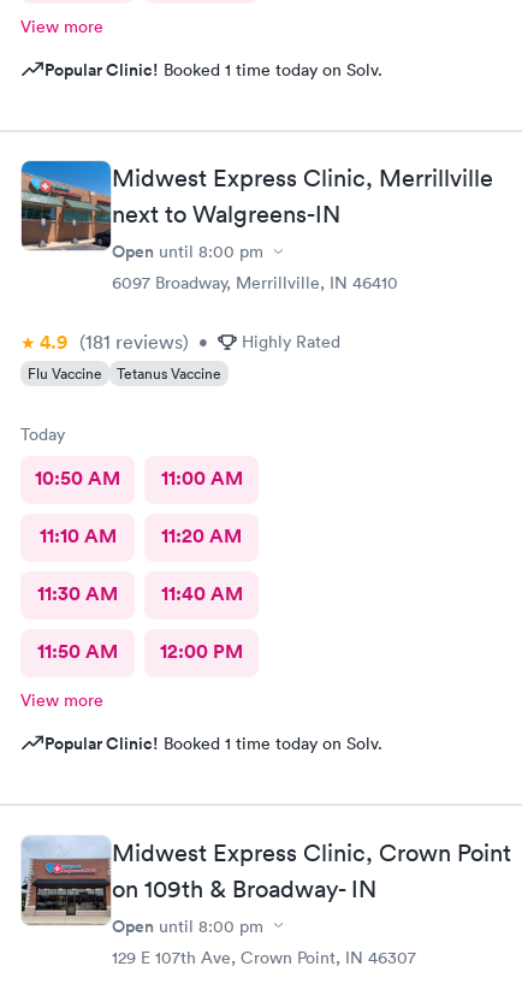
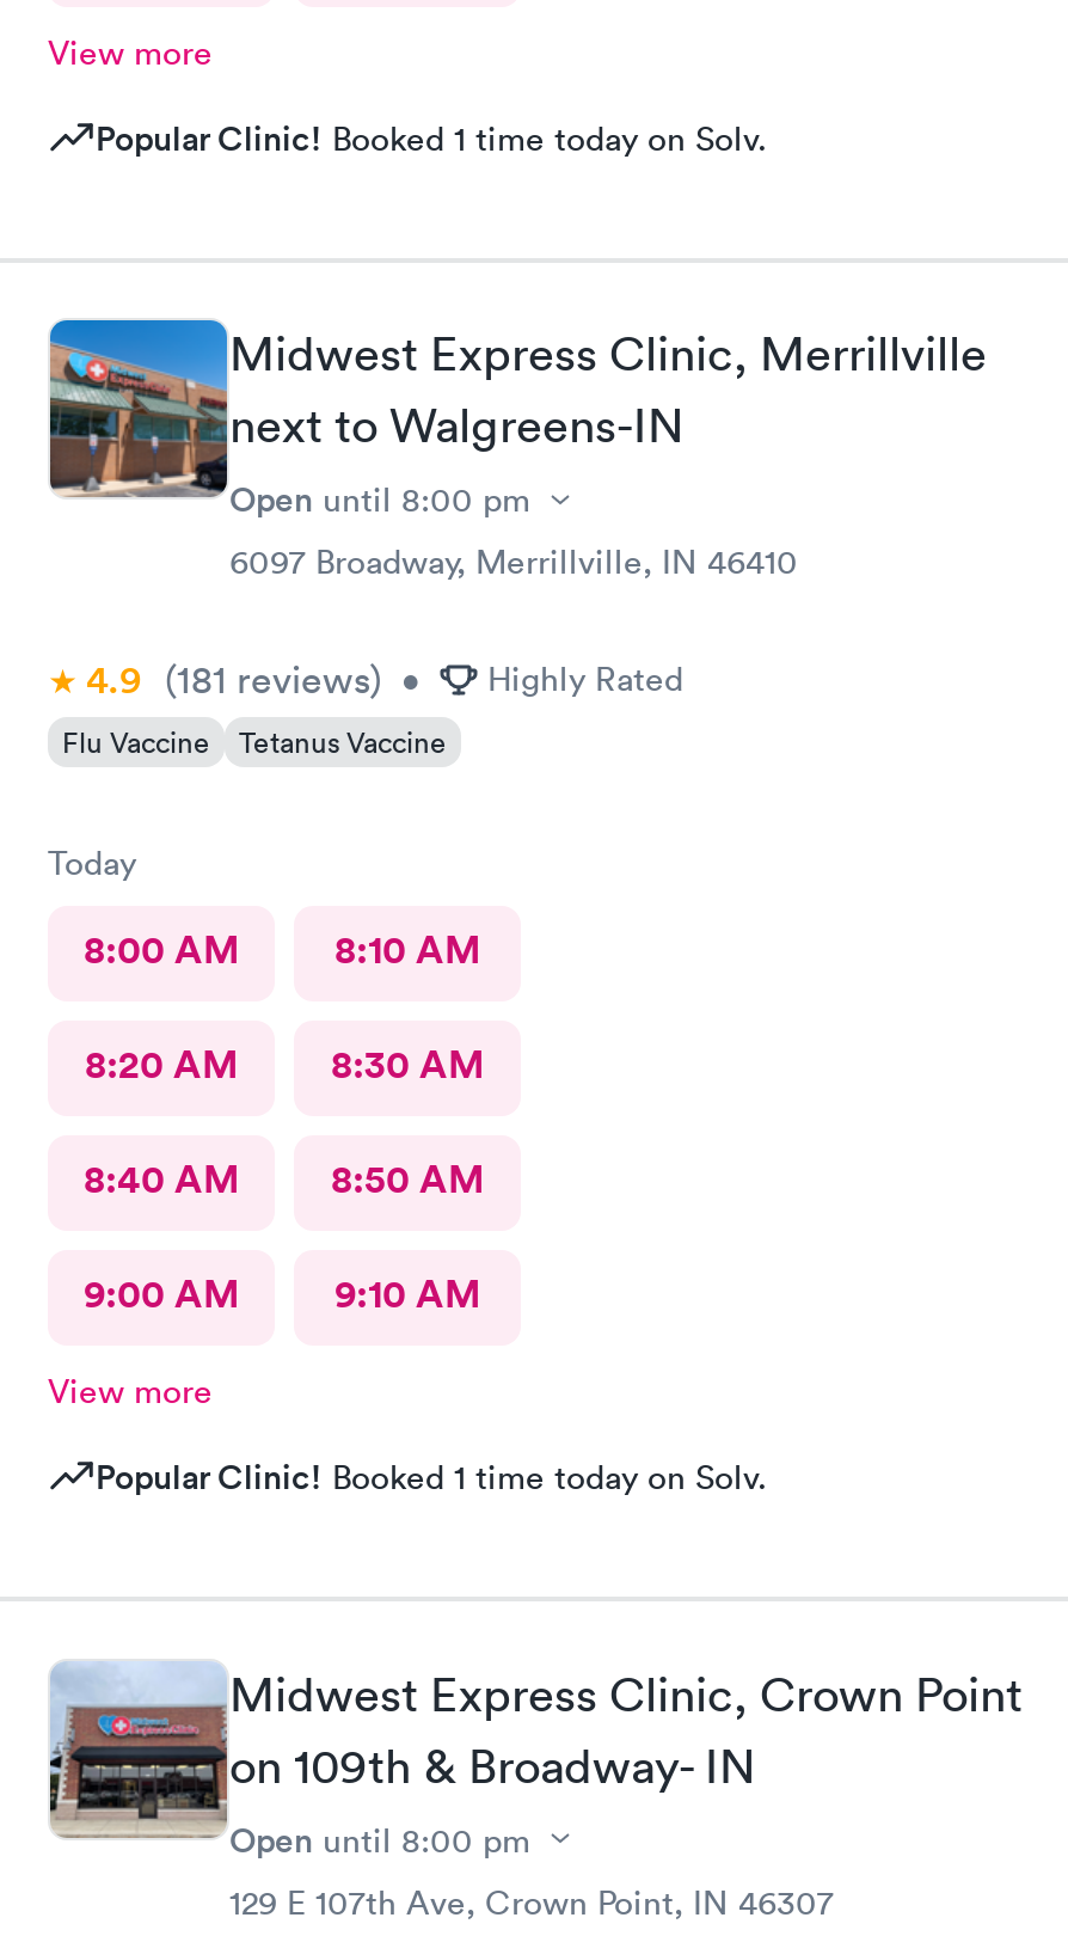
- 10:50 AM
- 11:00 AM
+ 8:00 AM
+ 8:10 AM

- 11:10 AM
- 11:20 AM
+ 8:20 AM
+ 8:30 AM

- 11:30 AM
- 11:40 AM
+ 8:40 AM
+ 8:50 AM

- 11:50 AM
- 12:00 PM
+ 9:00 AM
+ 9:10 AM
